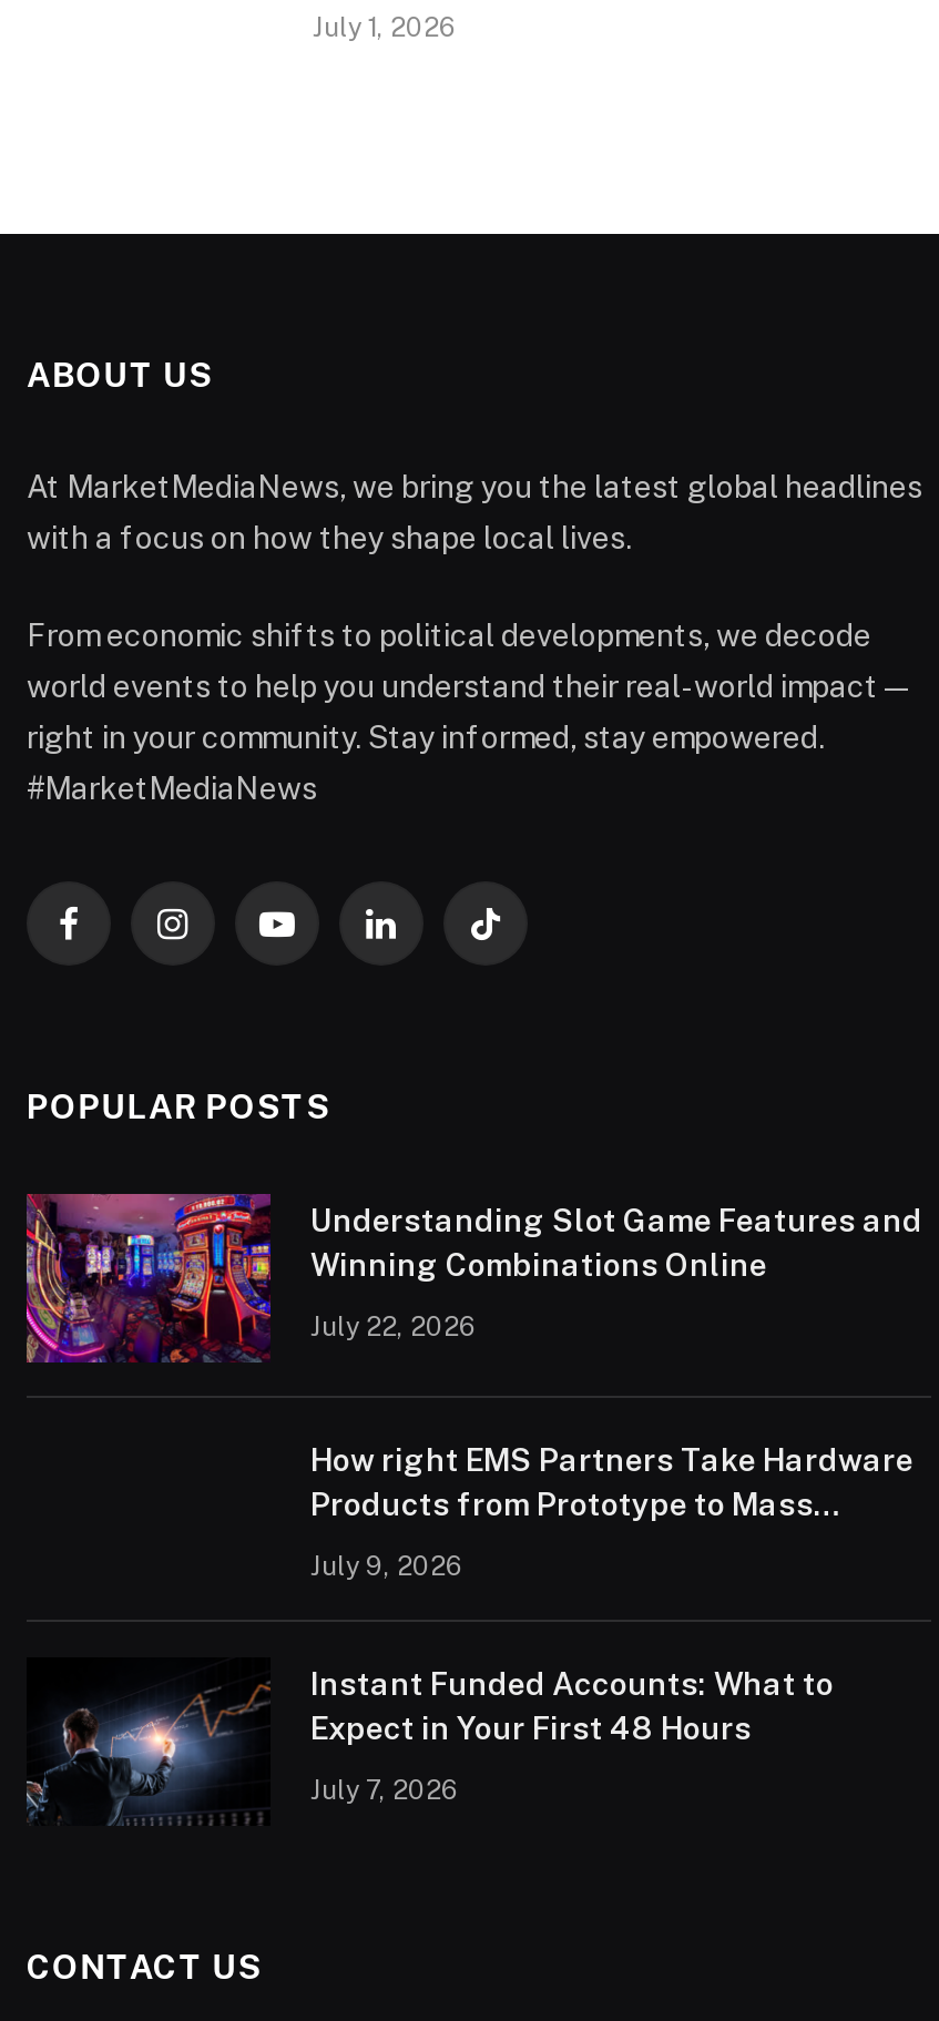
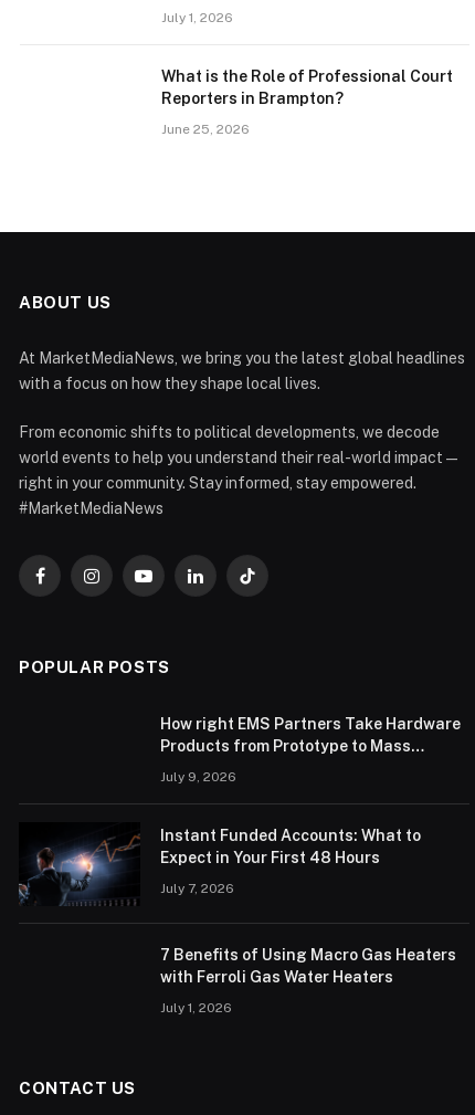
+ What is the Role of Professional Court
+ Reporters in Brampton?
+ June 25, 2026

- [image]
- Understanding Slot Game Features and
- Winning Combinations Online
- July 22, 2026

+ 7 Benefits of Using Macro Gas Heaters
+ with Ferroli Gas Water Heaters
+ July 1, 2026
